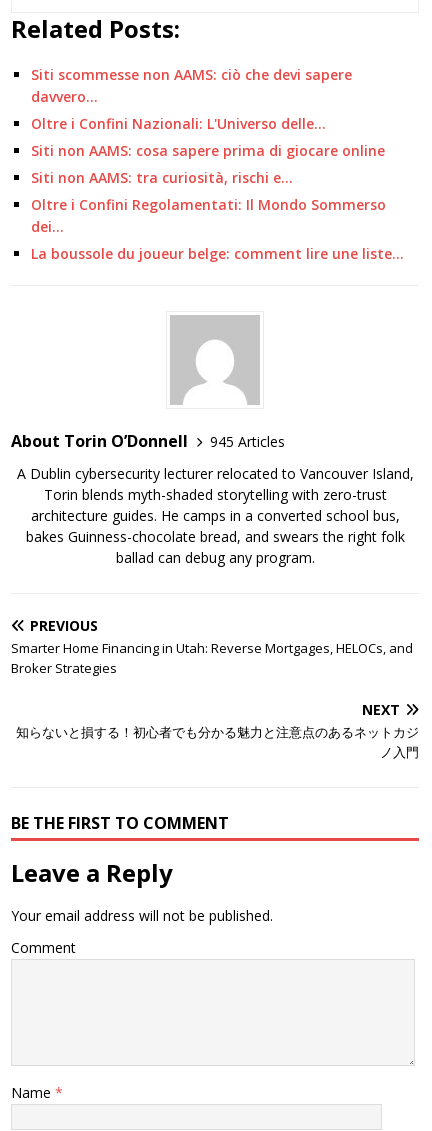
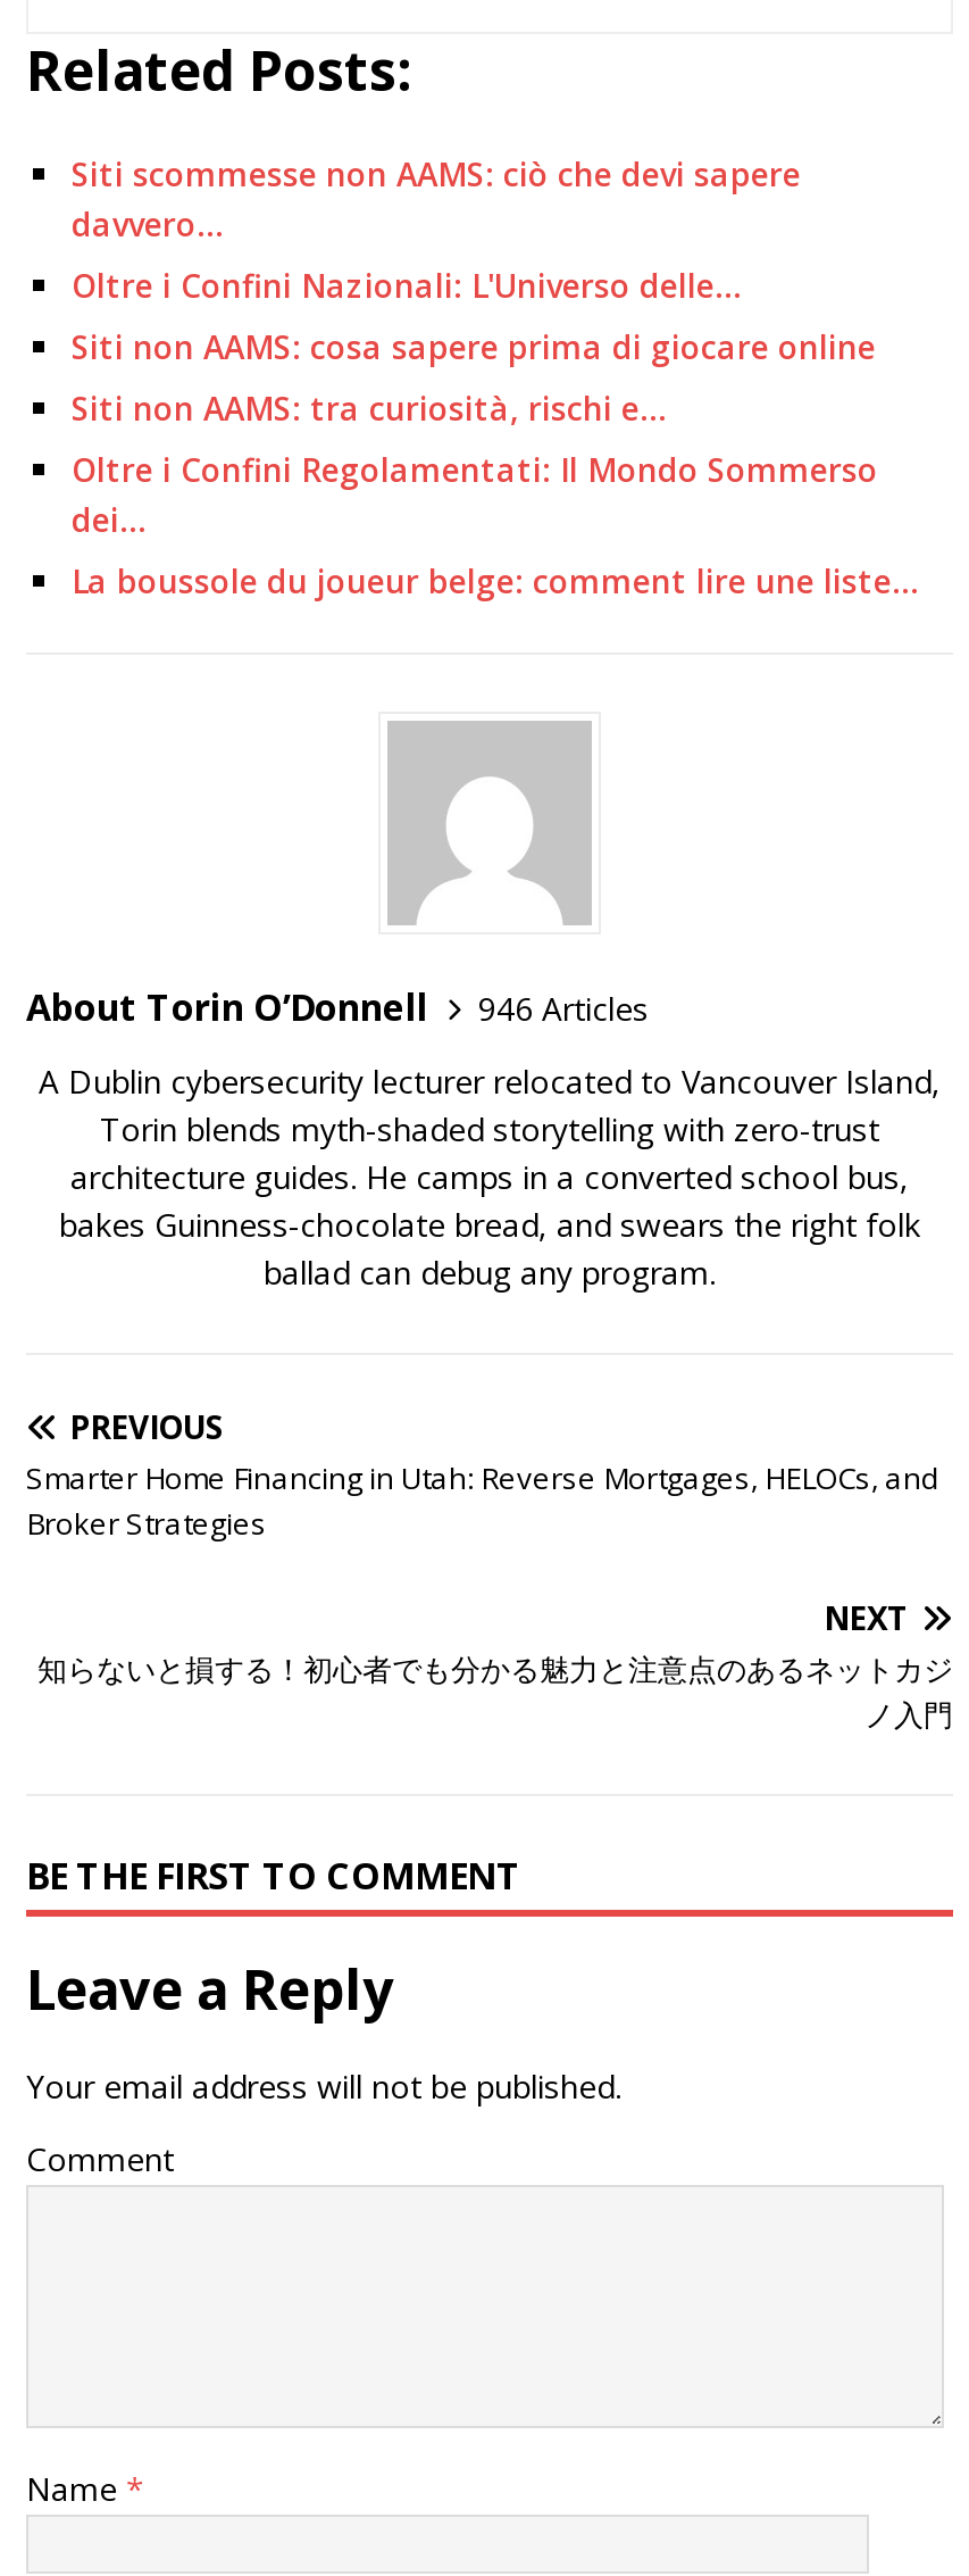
- About Torin O’Donnell 945 Articles
+ About Torin O’Donnell 946 Articles
